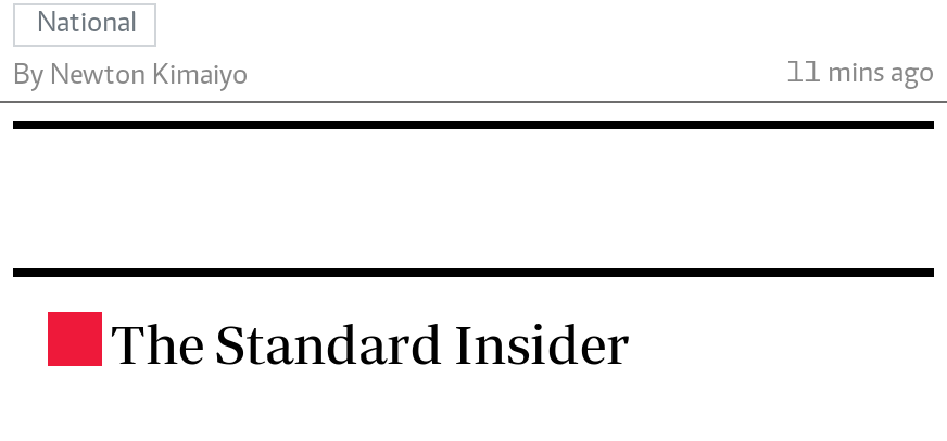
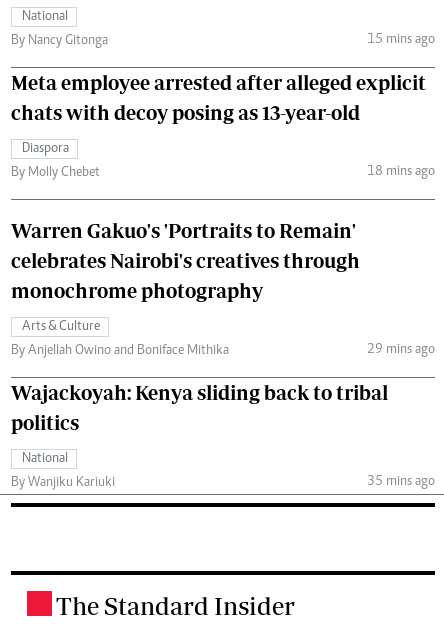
- By Newton Kimaiyo
- 11 mins ago
+ By Nancy Gitonga
+ 15 mins ago
+ Meta employee arrested after alleged explicit
+ chats with decoy posing as 13-year-old
+ Diaspora
+ By Molly Chebet
+ 18 mins ago
+ Warren Gakuo's 'Portraits to Remain'
+ celebrates Nairobi's creatives through
+ monochrome photography
+ Arts & Culture
+ By Anjellah Owino and Boniface Mithika
+ 29 mins ago
+ Wajackoyah: Kenya sliding back to tribal
+ politics
+ National
+ By Wanjiku Kariuki
+ 35 mins ago
